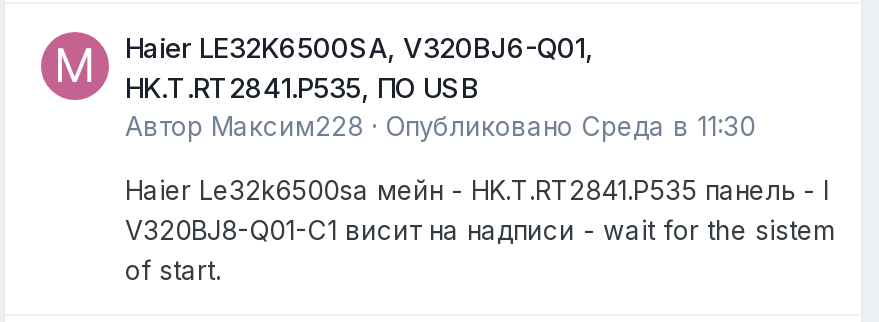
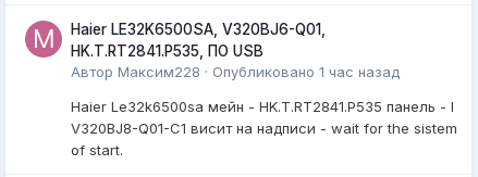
- Автор Максим228 · Опубликовано Среда в 11:30
+ Автор Максим228 · Опубликовано 1 час назад
